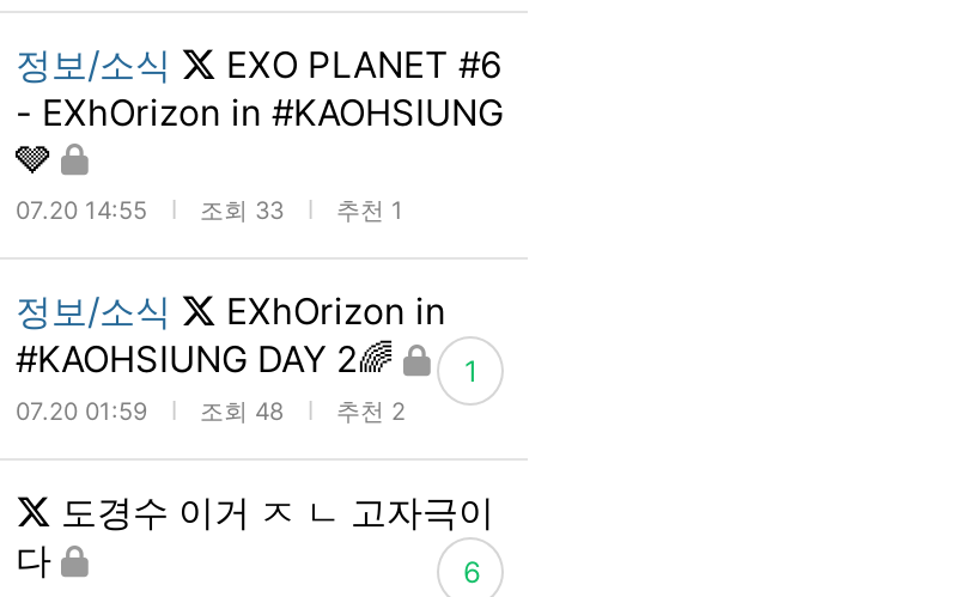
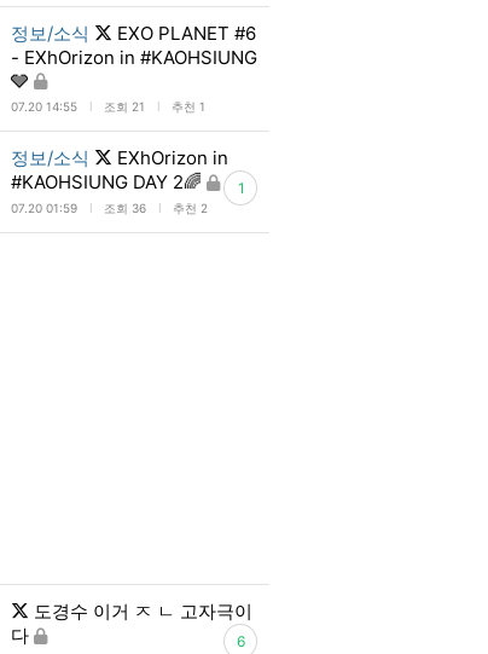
- 07.20 14:55 조회 33 추천 1
+ 07.20 14:55 조회 21 추천 1

- 07.20 01:59 조회 48 추천 2
+ 07.20 01:59 조회 36 추천 2
